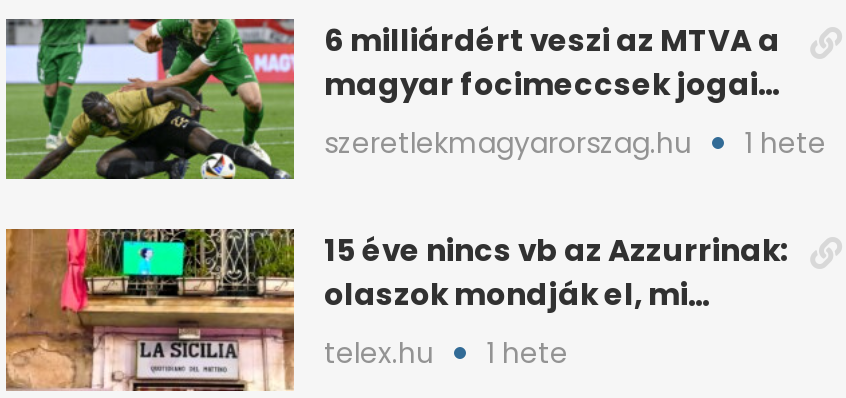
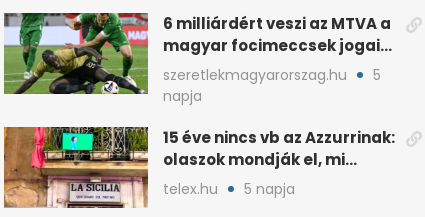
- 1 hete
+ 5
+ napja

- 1 hete
+ 5 napja
